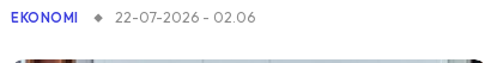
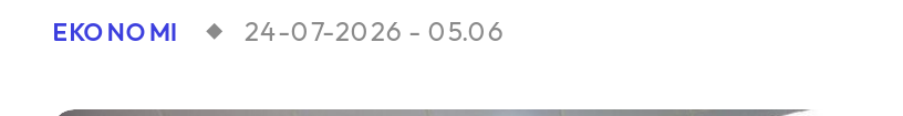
- 22-07-2026 - 02.06
+ 24-07-2026 - 05.06
